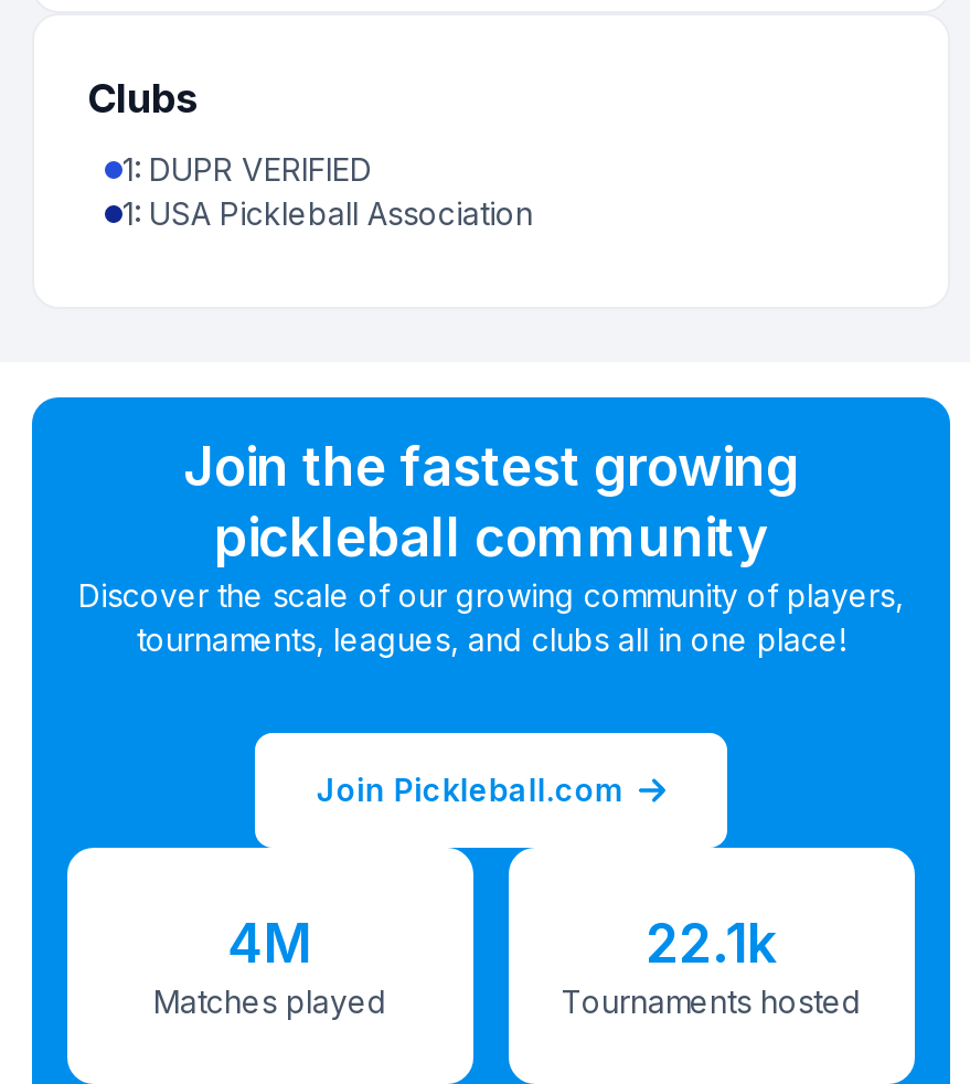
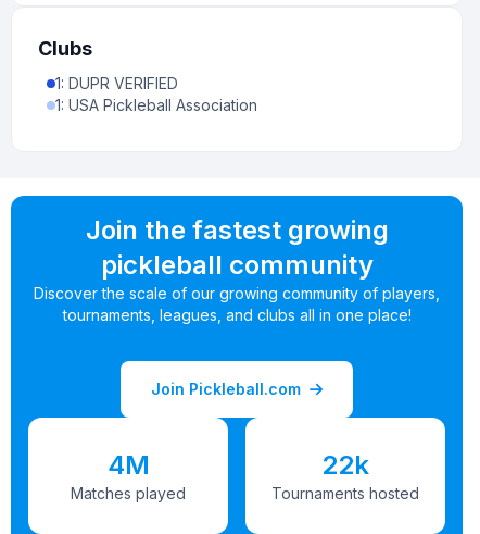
- 22.1k
+ 22k
